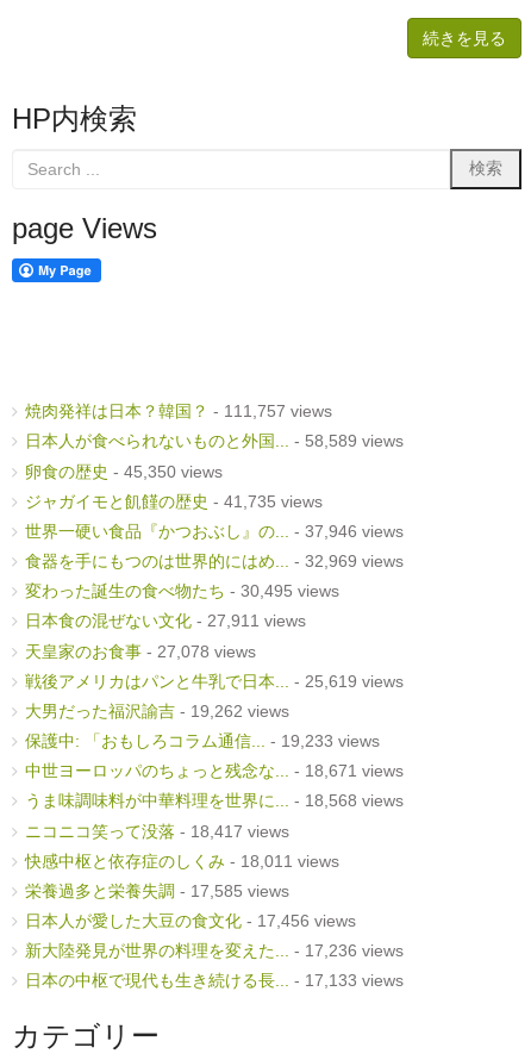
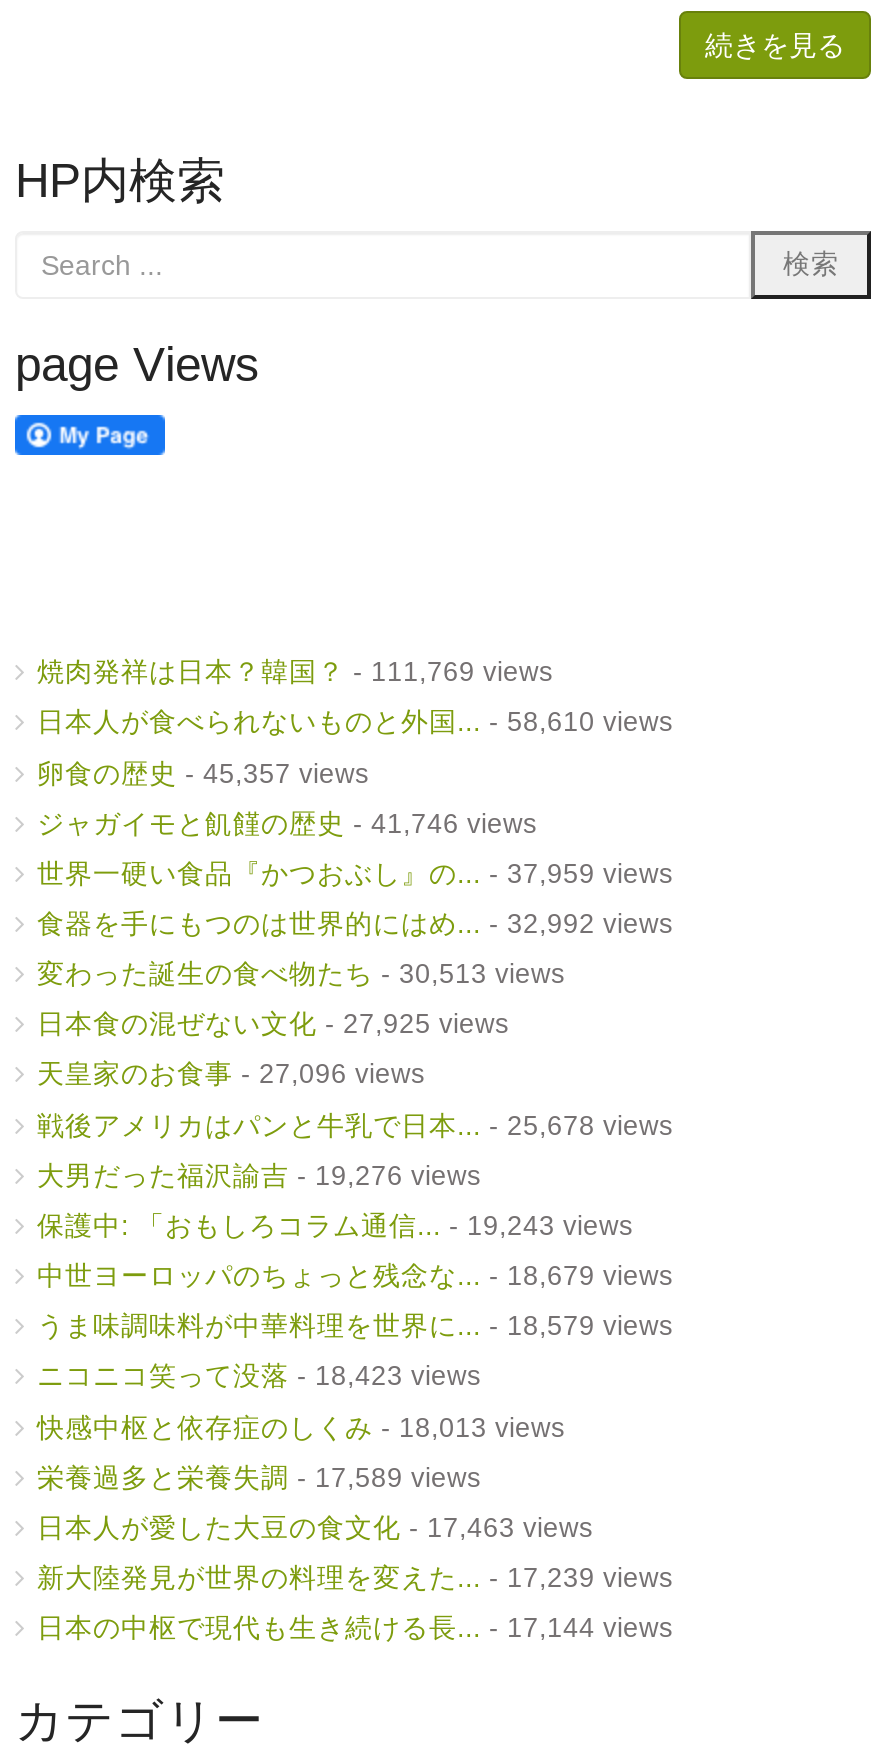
- 焼肉発祥は日本？韓国？- 111,757 views
+ 焼肉発祥は日本？韓国？- 111,769 views

- 日本人が食べられないものと外国... - 58,589 views
+ 日本人が食べられないものと外国... - 58,610 views

- 卵食の歴史- 45,350 views
+ 卵食の歴史- 45,357 views

- ジャガイモと飢饉の歴史- 41,735 views
+ ジャガイモと飢饉の歴史- 41,746 views

- 世界一硬い食品『かつおぶし』の... - 37,946 views
+ 世界一硬い食品『かつおぶし』の... - 37,959 views

- 食器を手にもつのは世界的にはめ... - 32,969 views
+ 食器を手にもつのは世界的にはめ... - 32,992 views

- 変わった誕生の食べ物たち- 30,495 views
+ 変わった誕生の食べ物たち- 30,513 views

- 日本食の混ぜない文化- 27,911 views
+ 日本食の混ぜない文化- 27,925 views

- 天皇家のお食事- 27,078 views
+ 天皇家のお食事- 27,096 views

- 戦後アメリカはパンと牛乳で日本... - 25,619 views
+ 戦後アメリカはパンと牛乳で日本... - 25,678 views

- 大男だった福沢諭吉- 19,262 views
+ 大男だった福沢諭吉- 19,276 views

- 保護中: 「おもしろコラム通信... - 19,233 views
+ 保護中: 「おもしろコラム通信... - 19,243 views

- 中世ヨーロッパのちょっと残念な... - 18,671 views
+ 中世ヨーロッパのちょっと残念な... - 18,679 views

- うま味調味料が中華料理を世界に... - 18,568 views
+ うま味調味料が中華料理を世界に... - 18,579 views

- ニコニコ笑って没落- 18,417 views
+ ニコニコ笑って没落- 18,423 views

- 快感中枢と依存症のしくみ- 18,011 views
+ 快感中枢と依存症のしくみ- 18,013 views

- 栄養過多と栄養失調- 17,585 views
+ 栄養過多と栄養失調- 17,589 views

- 日本人が愛した大豆の食文化- 17,456 views
+ 日本人が愛した大豆の食文化- 17,463 views

- 新大陸発見が世界の料理を変えた... - 17,236 views
+ 新大陸発見が世界の料理を変えた... - 17,239 views

- 日本の中枢で現代も生き続ける長... - 17,133 views
+ 日本の中枢で現代も生き続ける長... - 17,144 views
